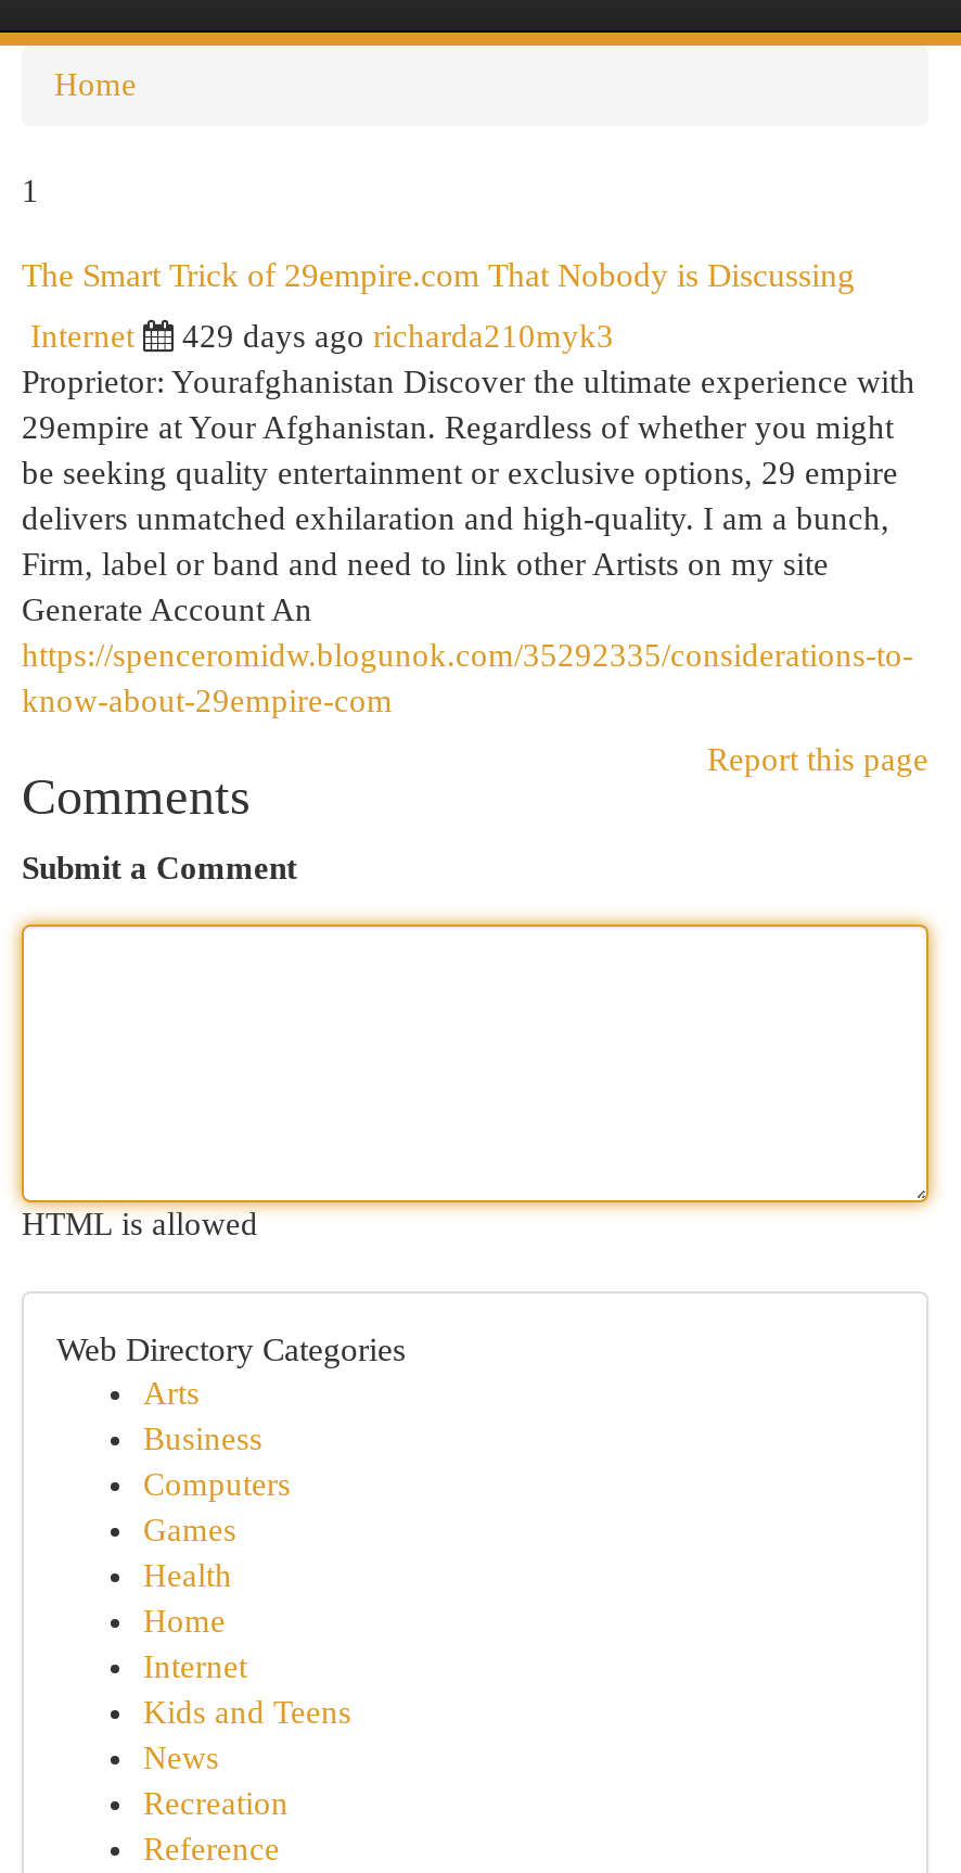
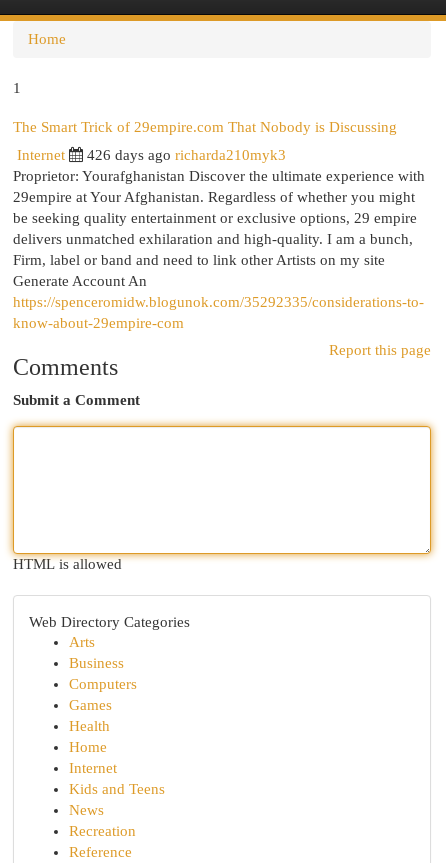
- 429 days ago richarda210myk3
+ 426 days ago richarda210myk3
